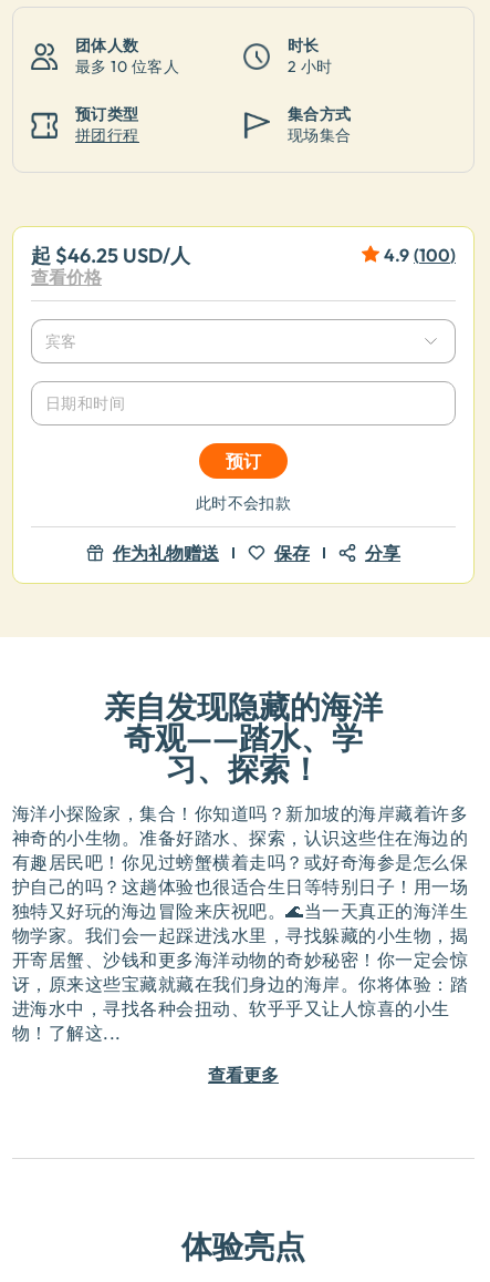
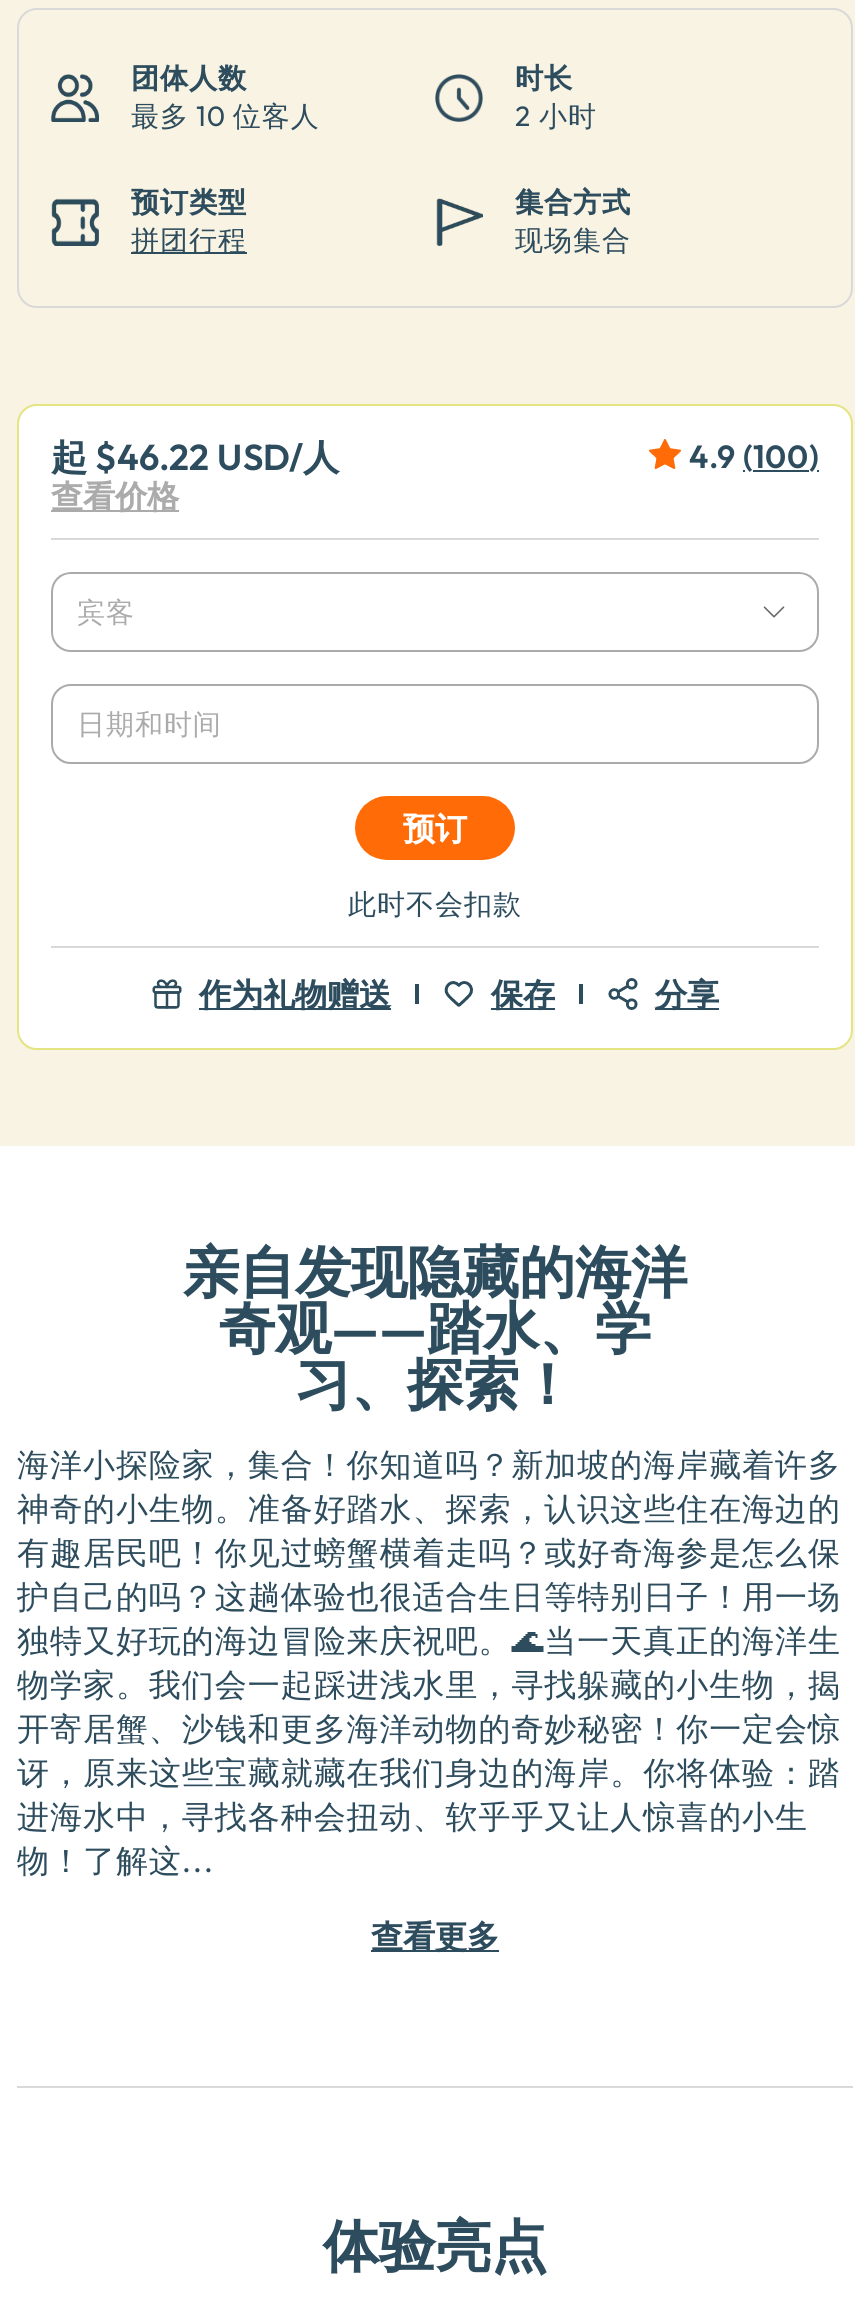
- 起 $46.25 USD/人
+ 起 $46.22 USD/人
